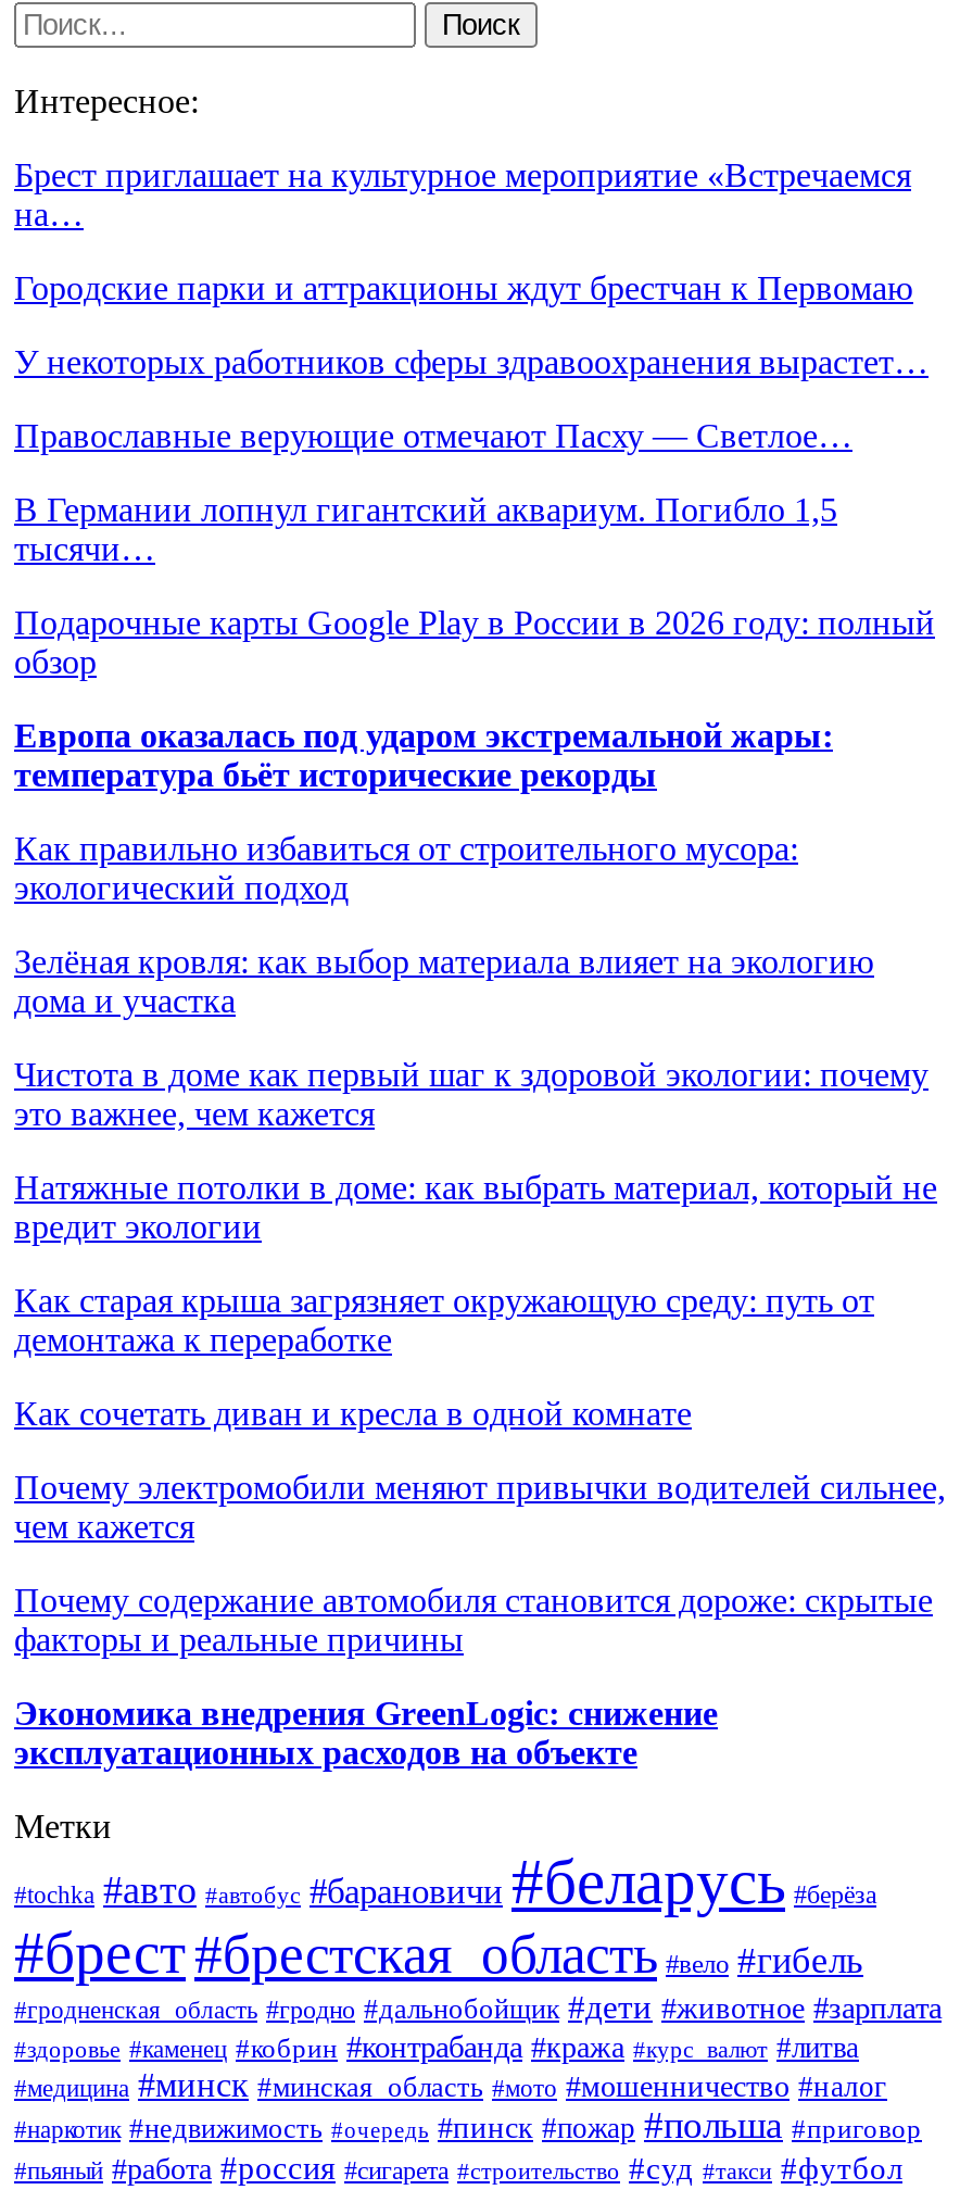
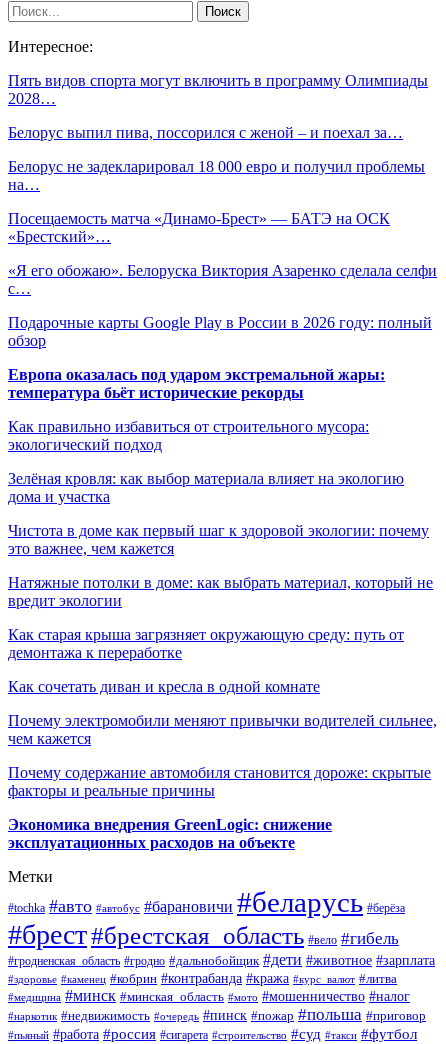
- Брест приглашает на культурное мероприятие «Встречаемся
+ Пять видов спорта могут включить в программу Олимпиады
+ 2028…
+ Белорус выпил пива, поссорился с женой – и поехал за…
+ Белорус не задекларировал 18 000 евро и получил проблемы

moved down: на…

- Городские парки и аттракционы ждут брестчан к Первомаю
- У некоторых работников сферы здравоохранения вырастет…
- Православные верующие отмечают Пасху — Светлое…
- В Германии лопнул гигантский аквариум. Погибло 1,5
- тысячи…
+ Посещаемость матча «Динамо-Брест» — БАТЭ на ОСК
+ «Брестский»…
+ «Я его обожаю». Белоруска Виктория Азаренко сделала селфи
+ с…
